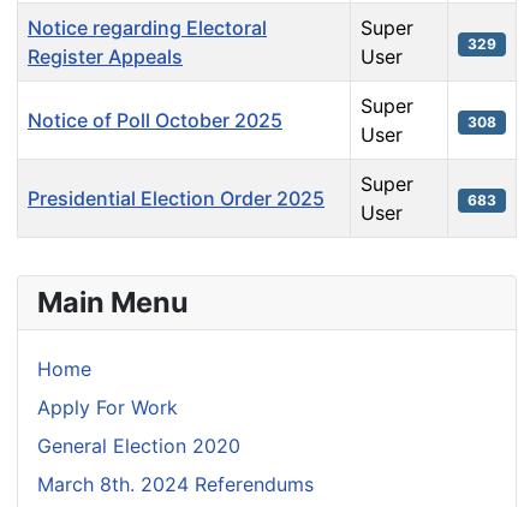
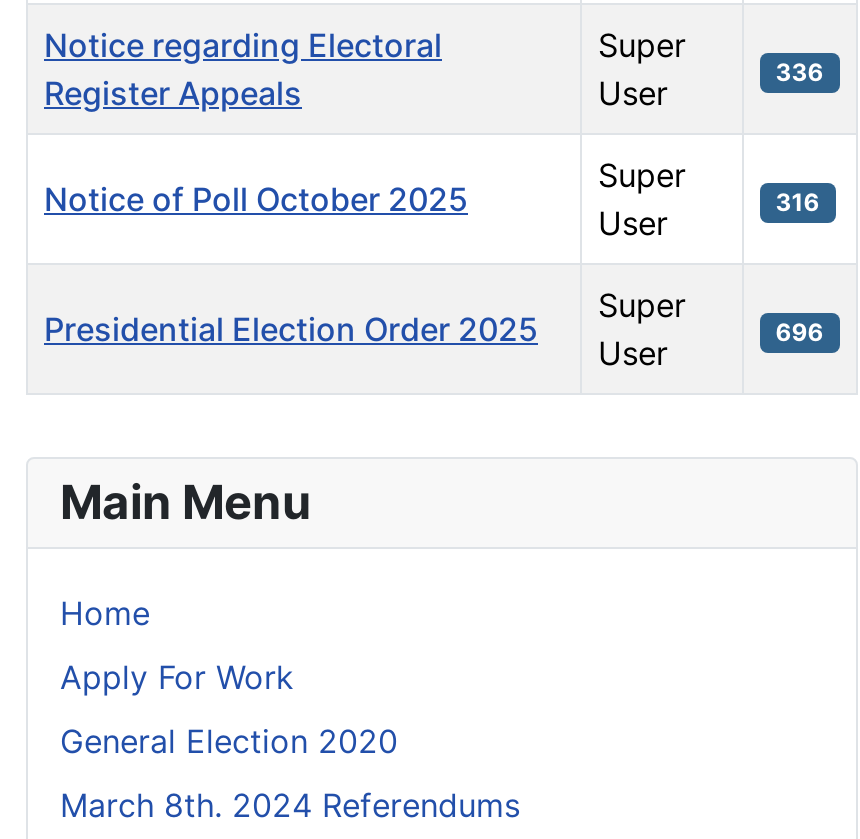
- 329
+ 336

- 308
+ 316

- 683
+ 696
